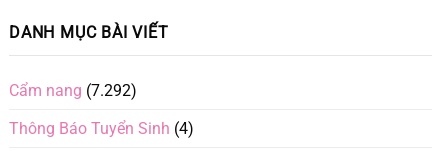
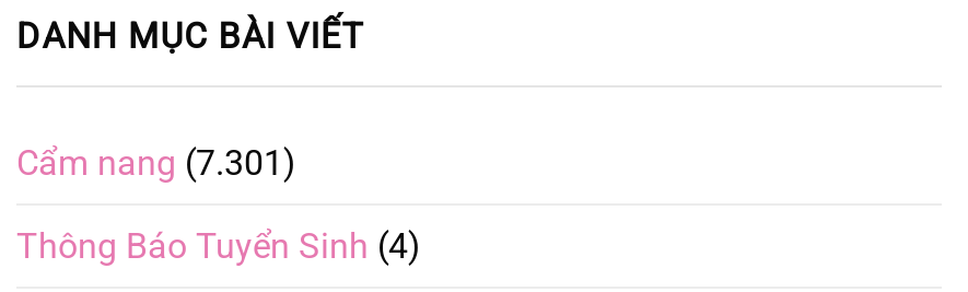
- Cẩm nang (7.292)
+ Cẩm nang (7.301)
